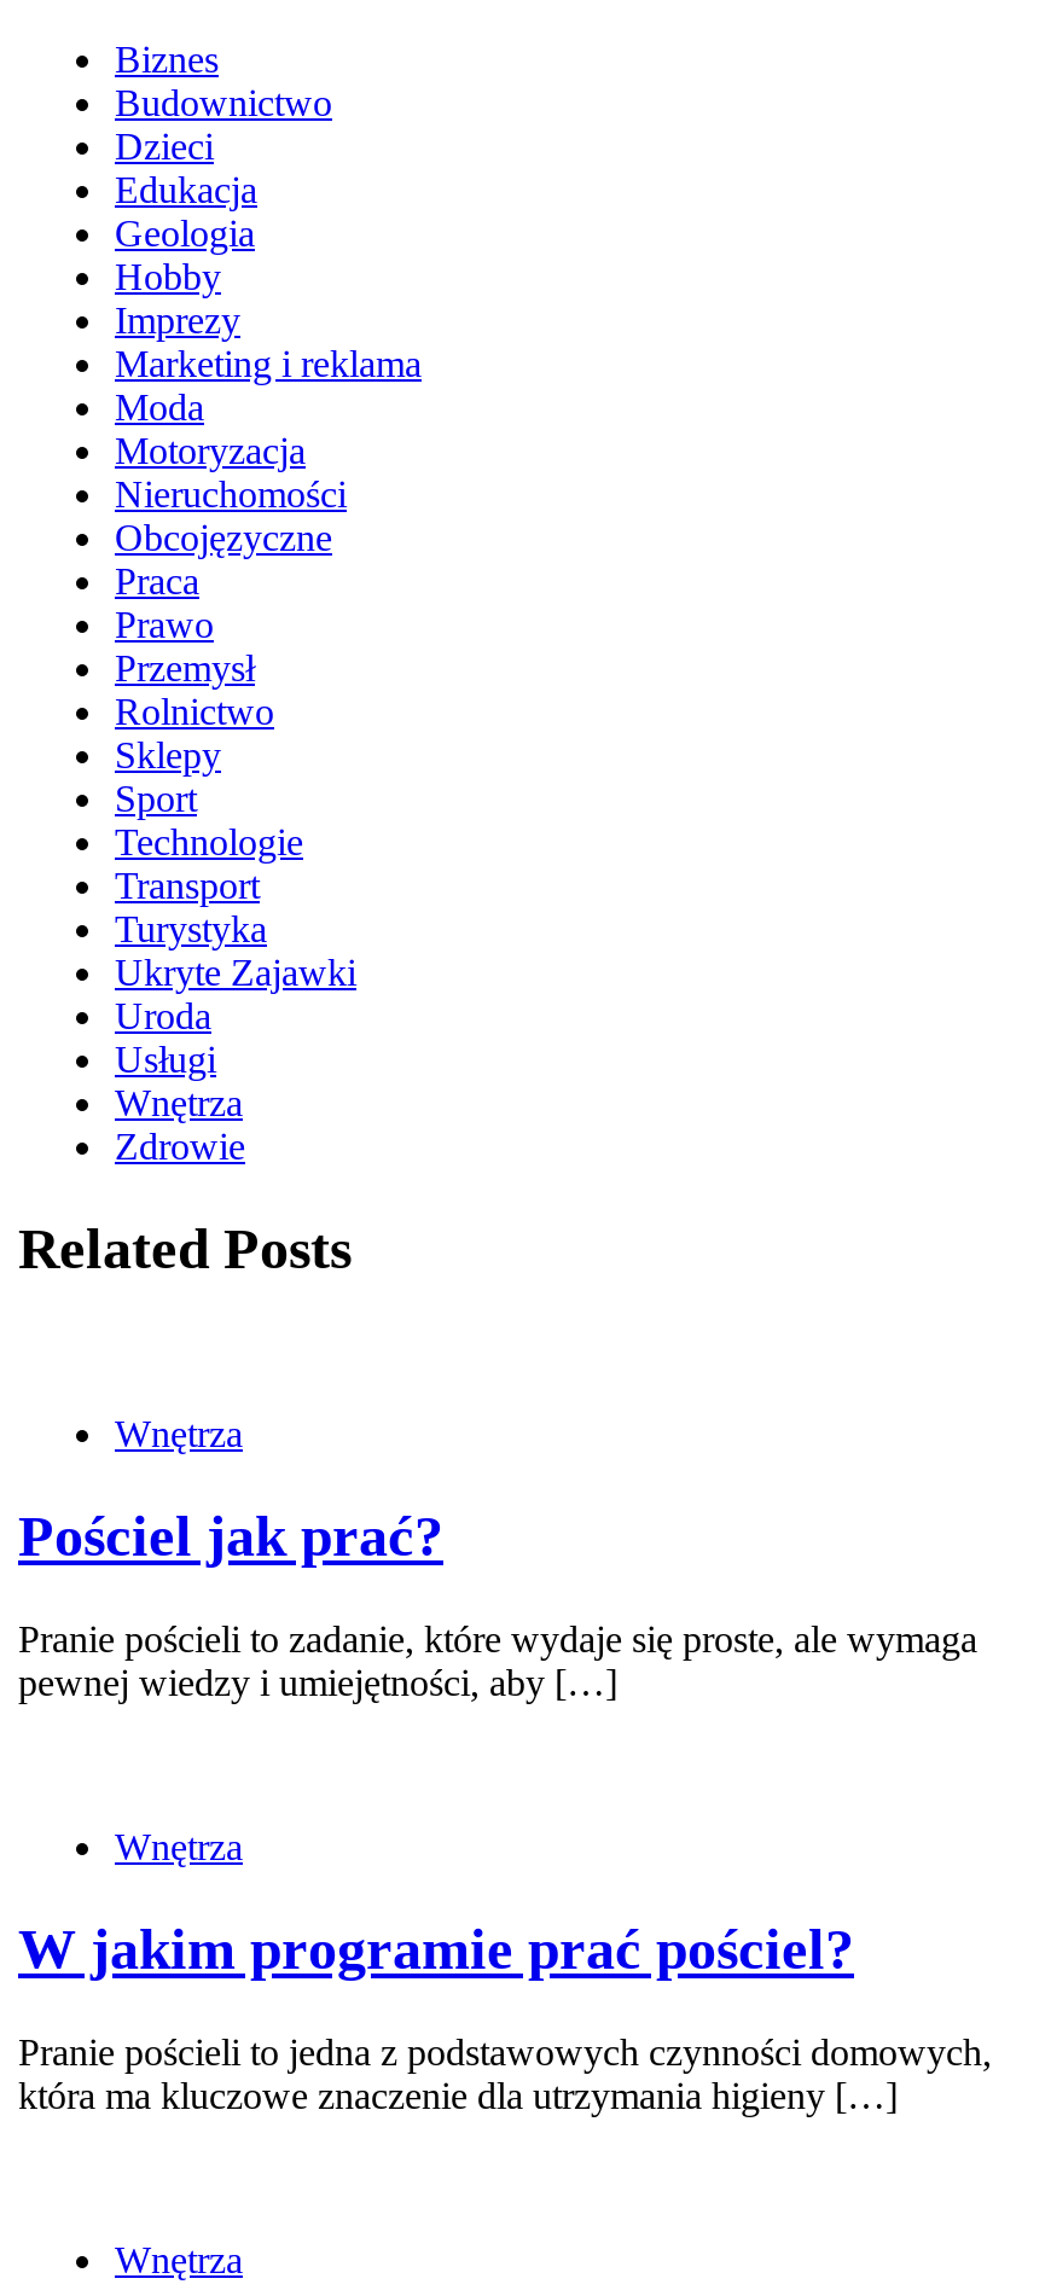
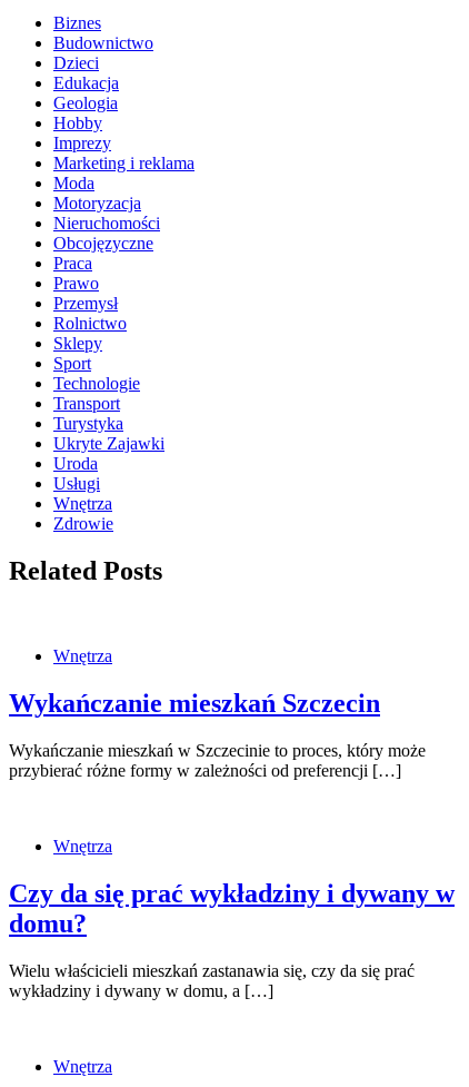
- Pościel jak prać?
+ Wykańczanie mieszkań Szczecin

- Pranie pościeli to zadanie, które wydaje się proste, ale wymaga
- pewnej wiedzy i umiejętności, aby […]
+ Wykańczanie mieszkań w Szczecinie to proces, który może
+ przybierać różne formy w zależności od preferencji […]

- W jakim programie prać pościel?
+ Czy da się prać wykładziny i dywany w
+ domu?

- Pranie pościeli to jedna z podstawowych czynności domowych,
- która ma kluczowe znaczenie dla utrzymania higieny […]
+ Wielu właścicieli mieszkań zastanawia się, czy da się prać
+ wykładziny i dywany w domu, a […]
